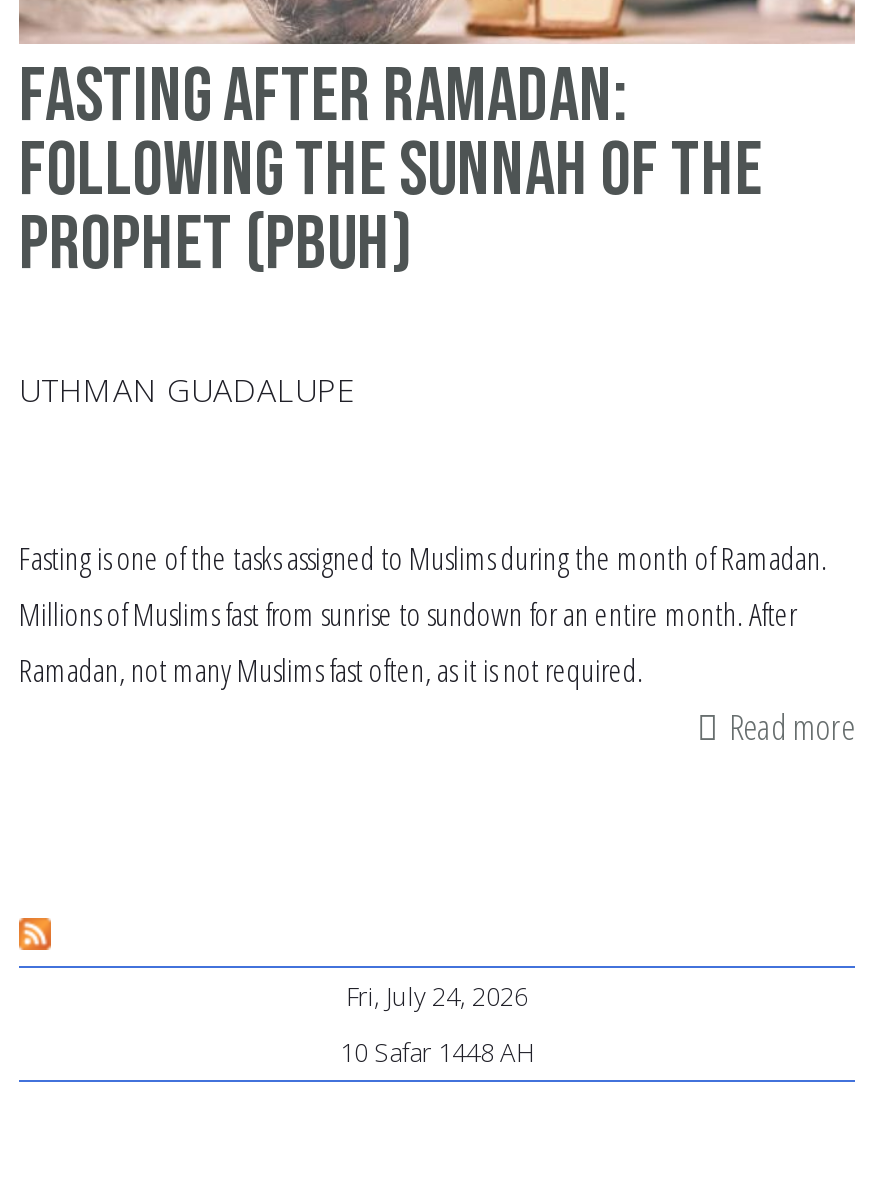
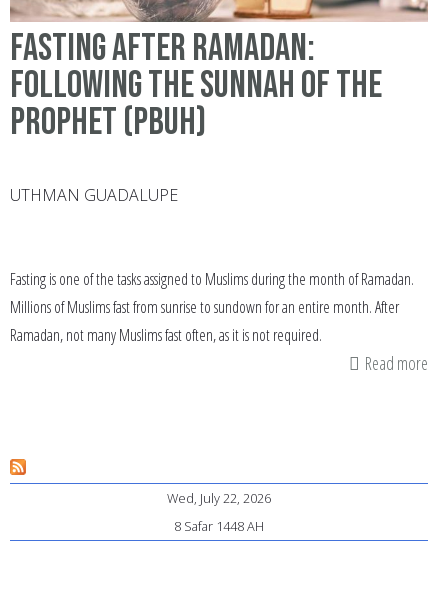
- Fri, July 24, 2026
+ Wed, July 22, 2026

- 10 Safar 1448 AH
+ 8 Safar 1448 AH
